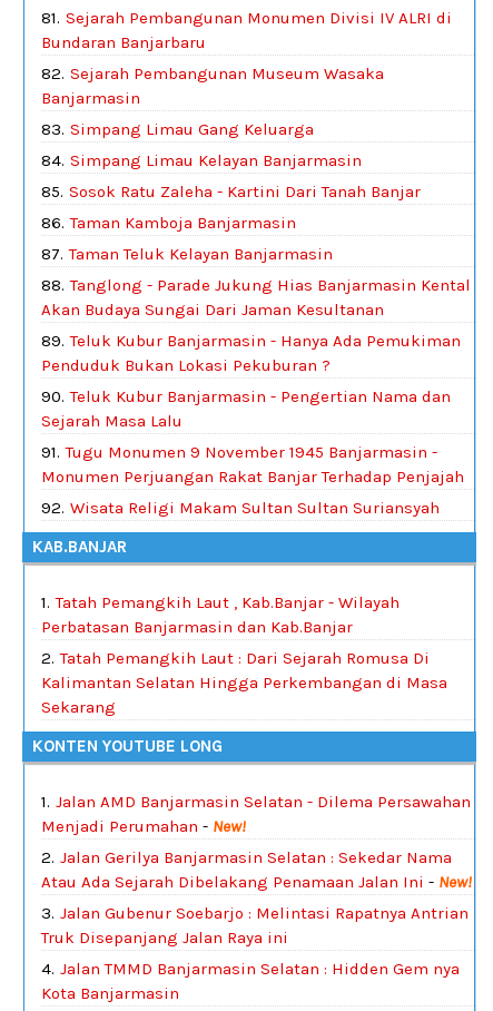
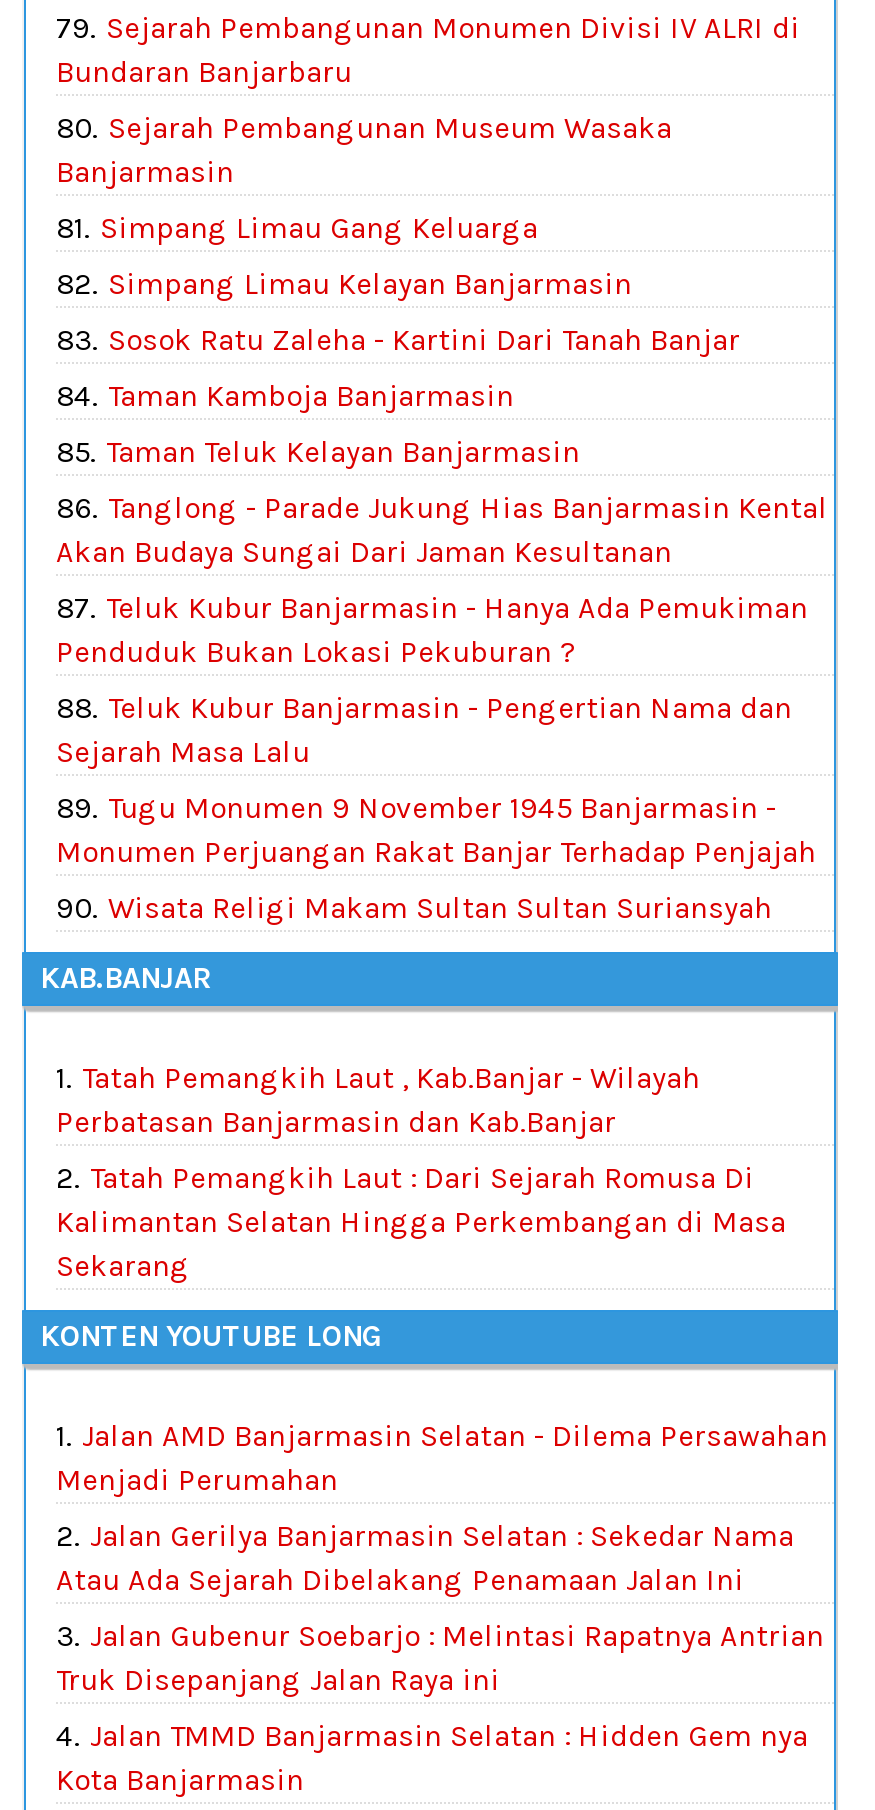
- Menjadi Perumahan - New!
+ Menjadi Perumahan

- Atau Ada Sejarah Dibelakang Penamaan Jalan Ini - New!
+ Atau Ada Sejarah Dibelakang Penamaan Jalan Ini
